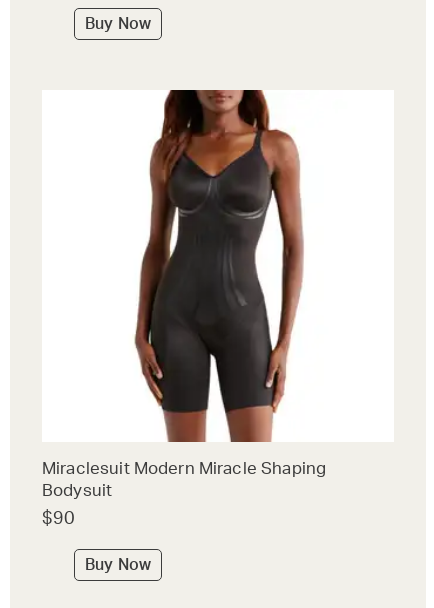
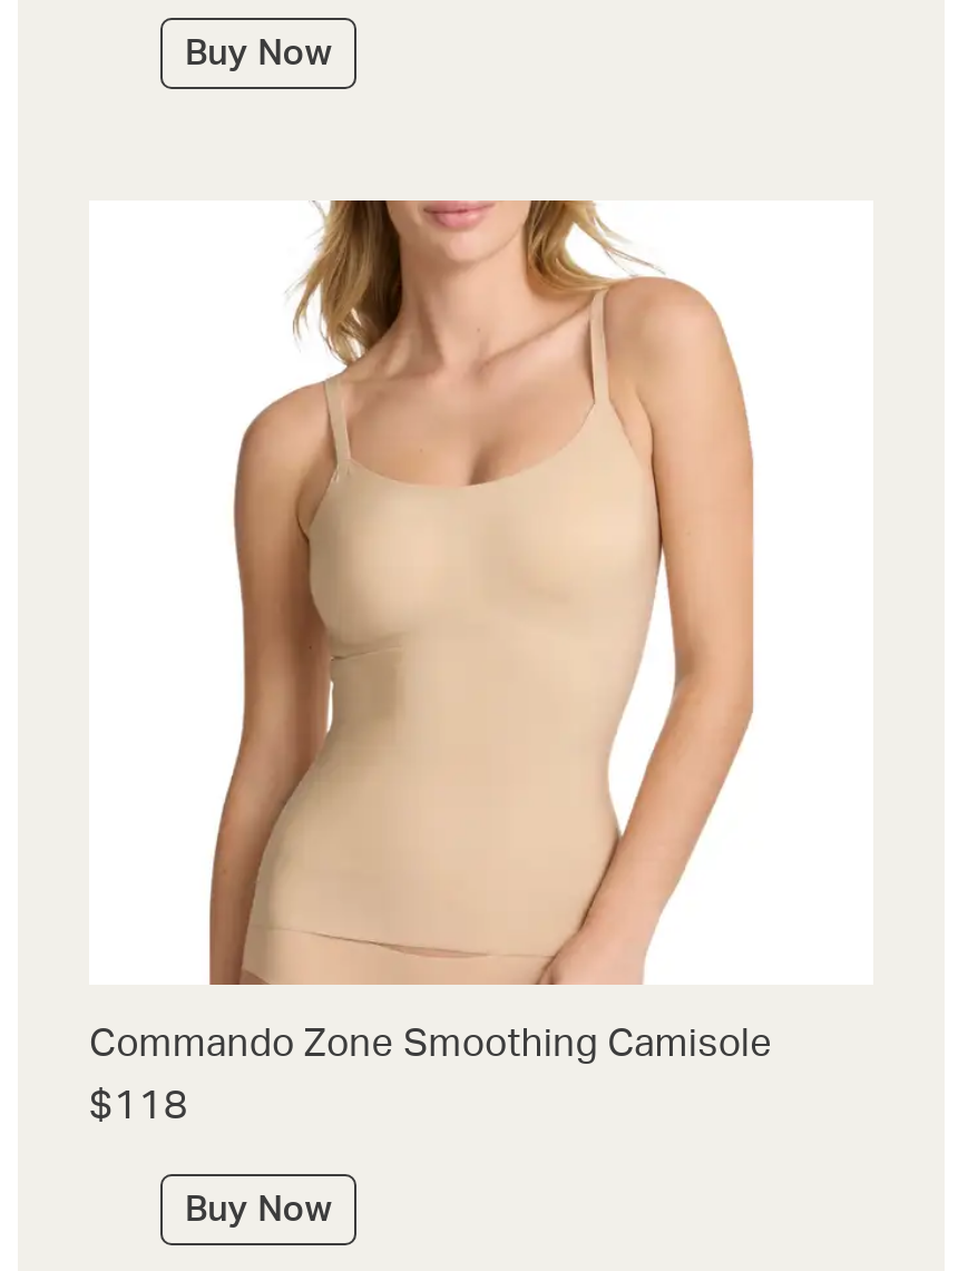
- [image]
- Miraclesuit Modern Miracle Shaping
- Bodysuit
+ [image]
+ Commando Zone Smoothing Camisole

- $90
+ $118
